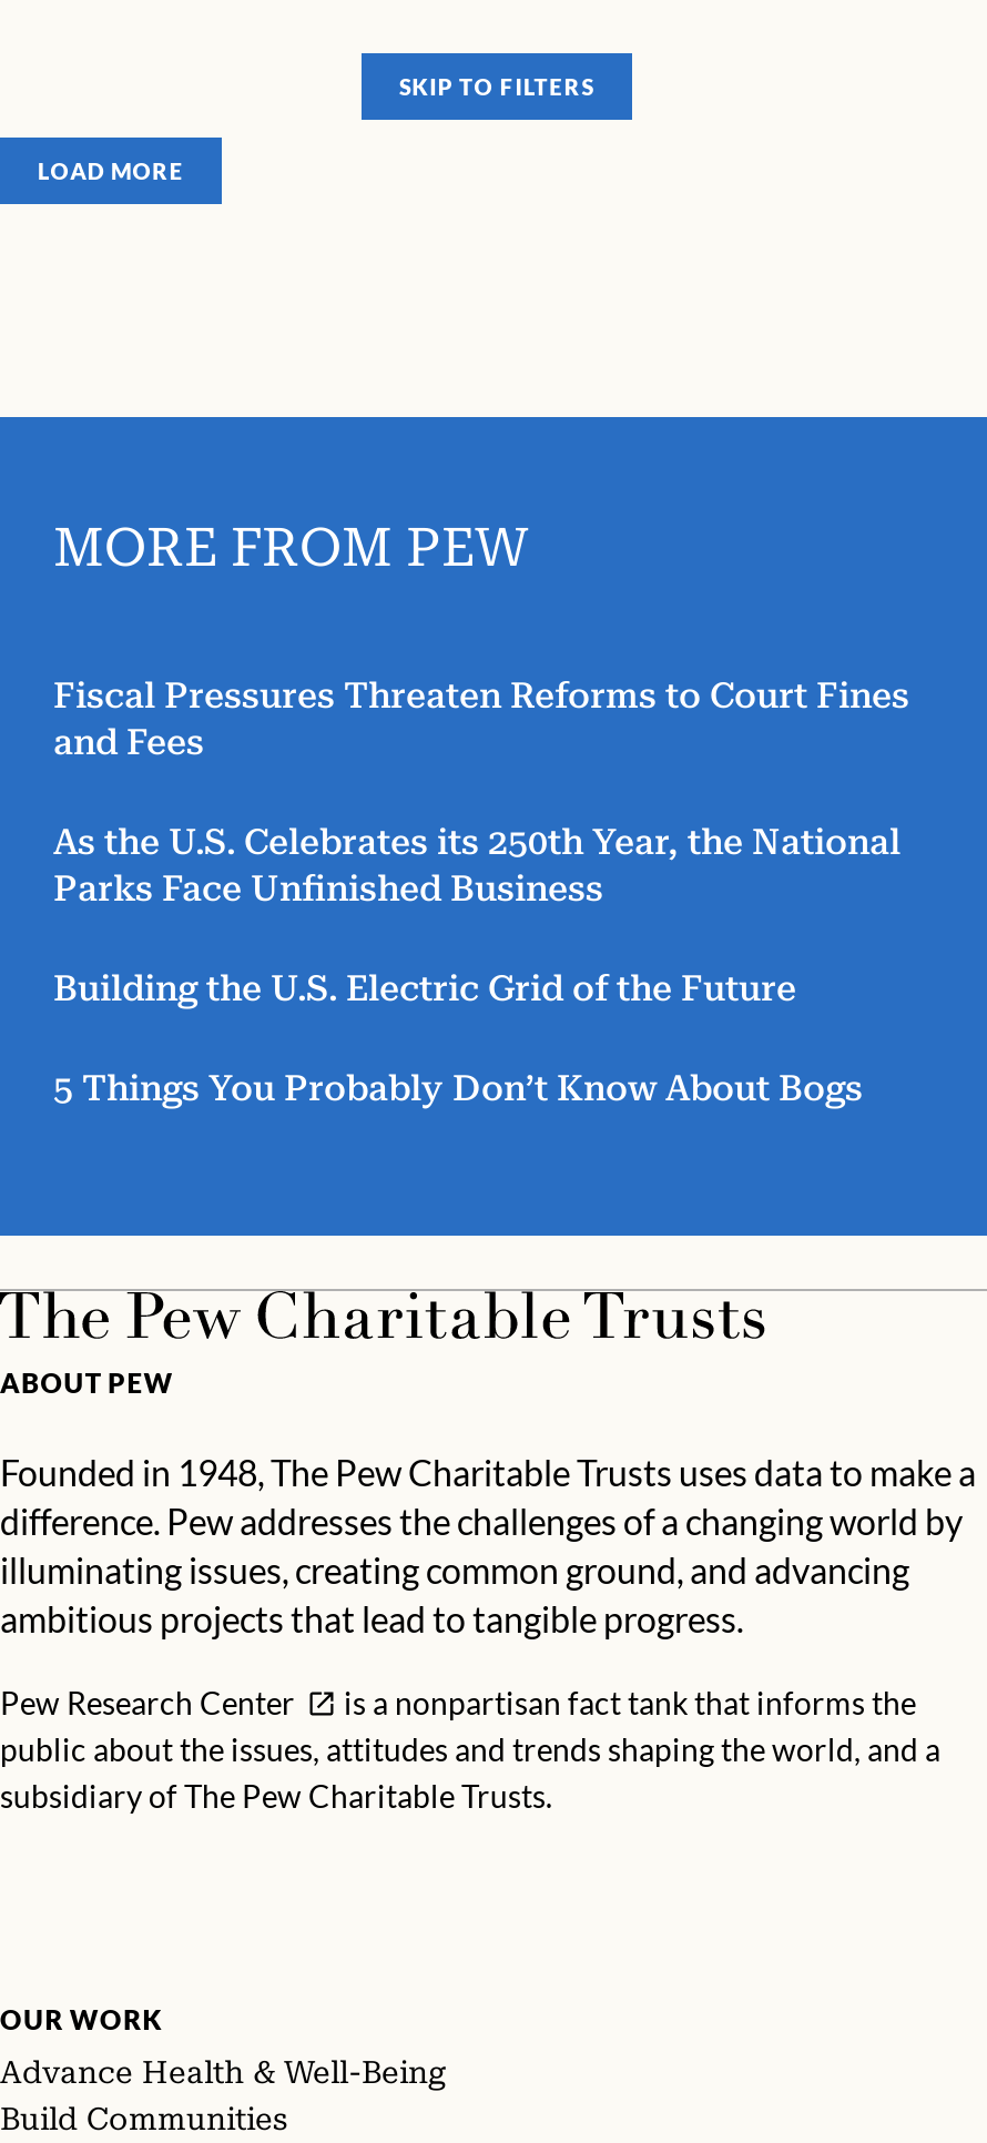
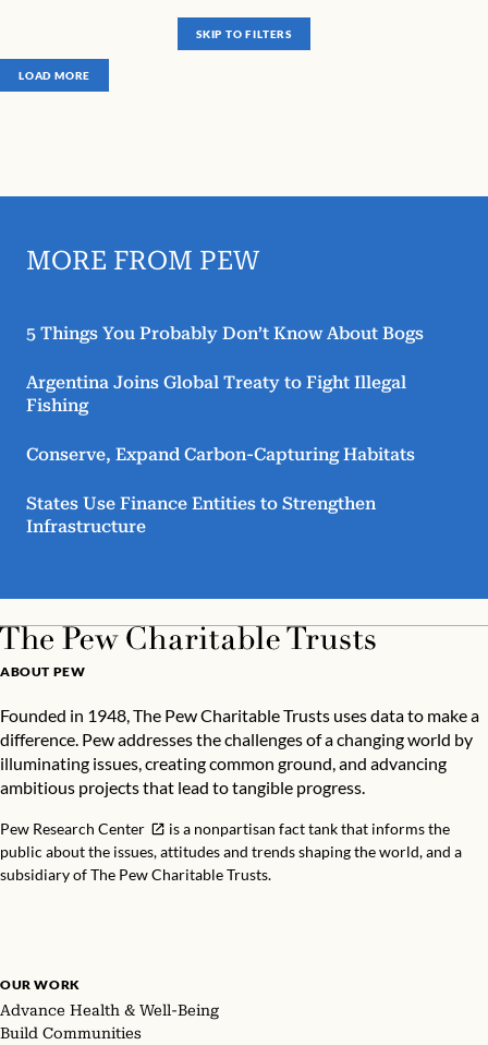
- Fiscal Pressures Threaten Reforms to Court Fines
- and Fees
- As the U.S. Celebrates its 250th Year, the National
- Parks Face Unfinished Business
- Building the U.S. Electric Grid of the Future

moved up: 5 Things You Probably Don’t Know About Bogs

+ Argentina Joins Global Treaty to Fight Illegal
+ Fishing
+ Conserve, Expand Carbon-Capturing Habitats
+ States Use Finance Entities to Strengthen
+ Infrastructure
